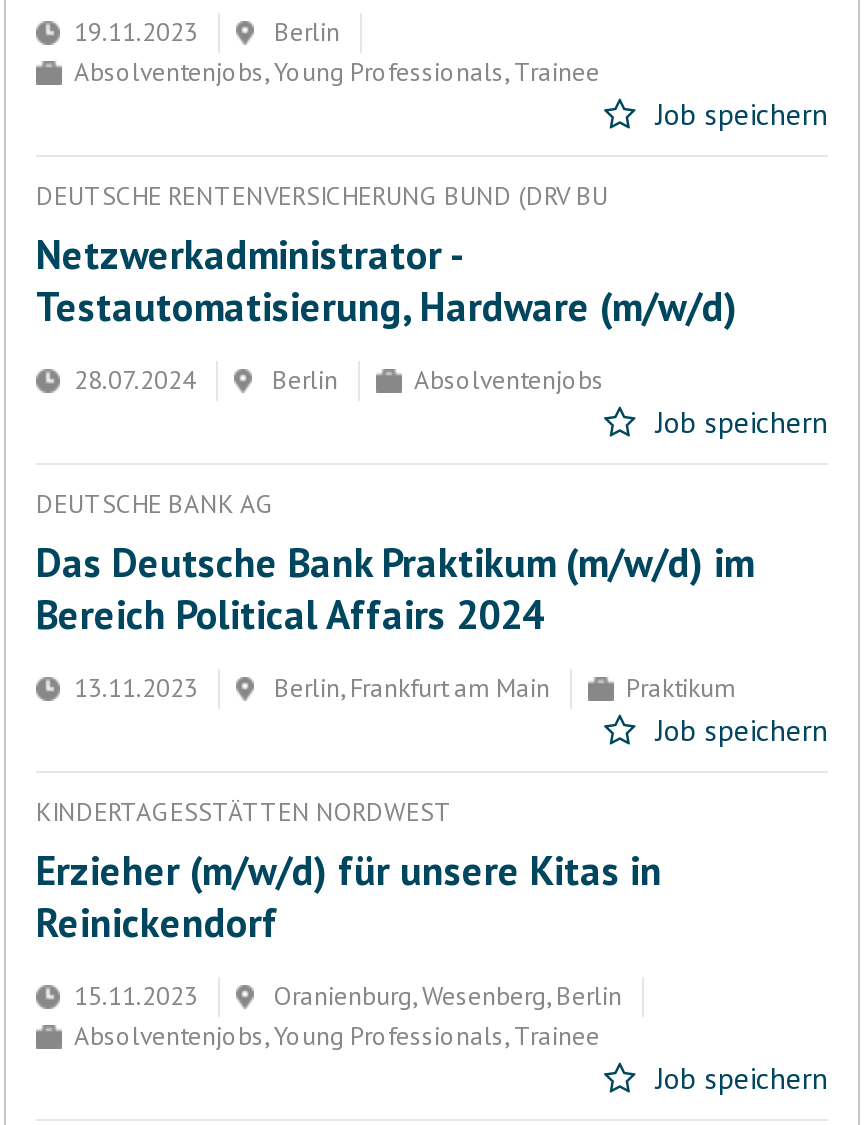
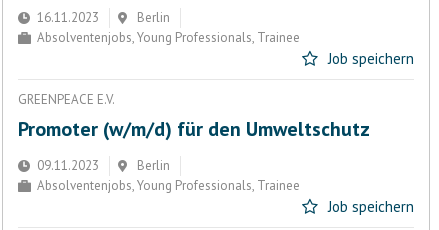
- 19.11.2023
+ 16.11.2023

- DEUTSCHE RENTENVERSICHERUNG BUND (DRV BU
- Netzwerkadministrator -
- Testautomatisierung, Hardware (m/w/d)
+ GREENPEACE E.V.
+ Promoter (w/m/d) für den Umweltschutz

- Absolventenjobs
- Job speichern
- DEUTSCHE BANK AG
- Das Deutsche Bank Praktikum (m/w/d) im
- Bereich Political Affairs 2024
- 13.11.2023
- Berlin, Frankfurt am Main
- Praktikum
- Job speichern
- KINDERTAGESSTÄTTEN NORDWEST
- Erzieher (m/w/d) für unsere Kitas in
- Reinickendorf
- 15.11.2023
- Oranienburg, Wesenberg, Berlin

- 28.07.2024
+ 09.11.2023
